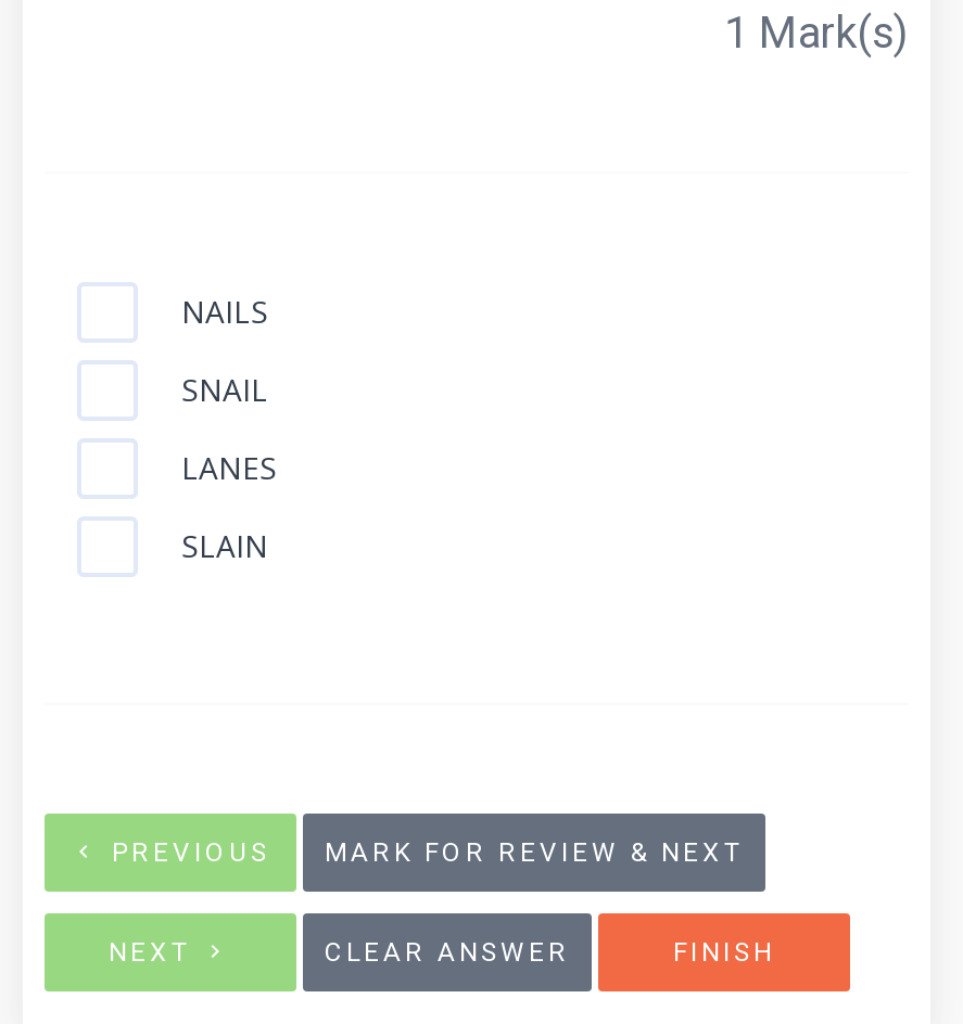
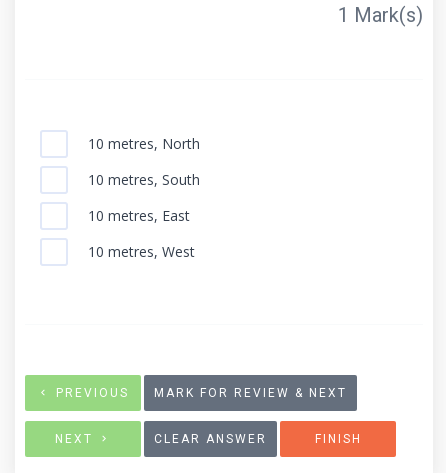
- NAILS
+ 10 metres, North

- SNAIL
+ 10 metres, South

- LANES
+ 10 metres, East

- SLAIN
+ 10 metres, West
